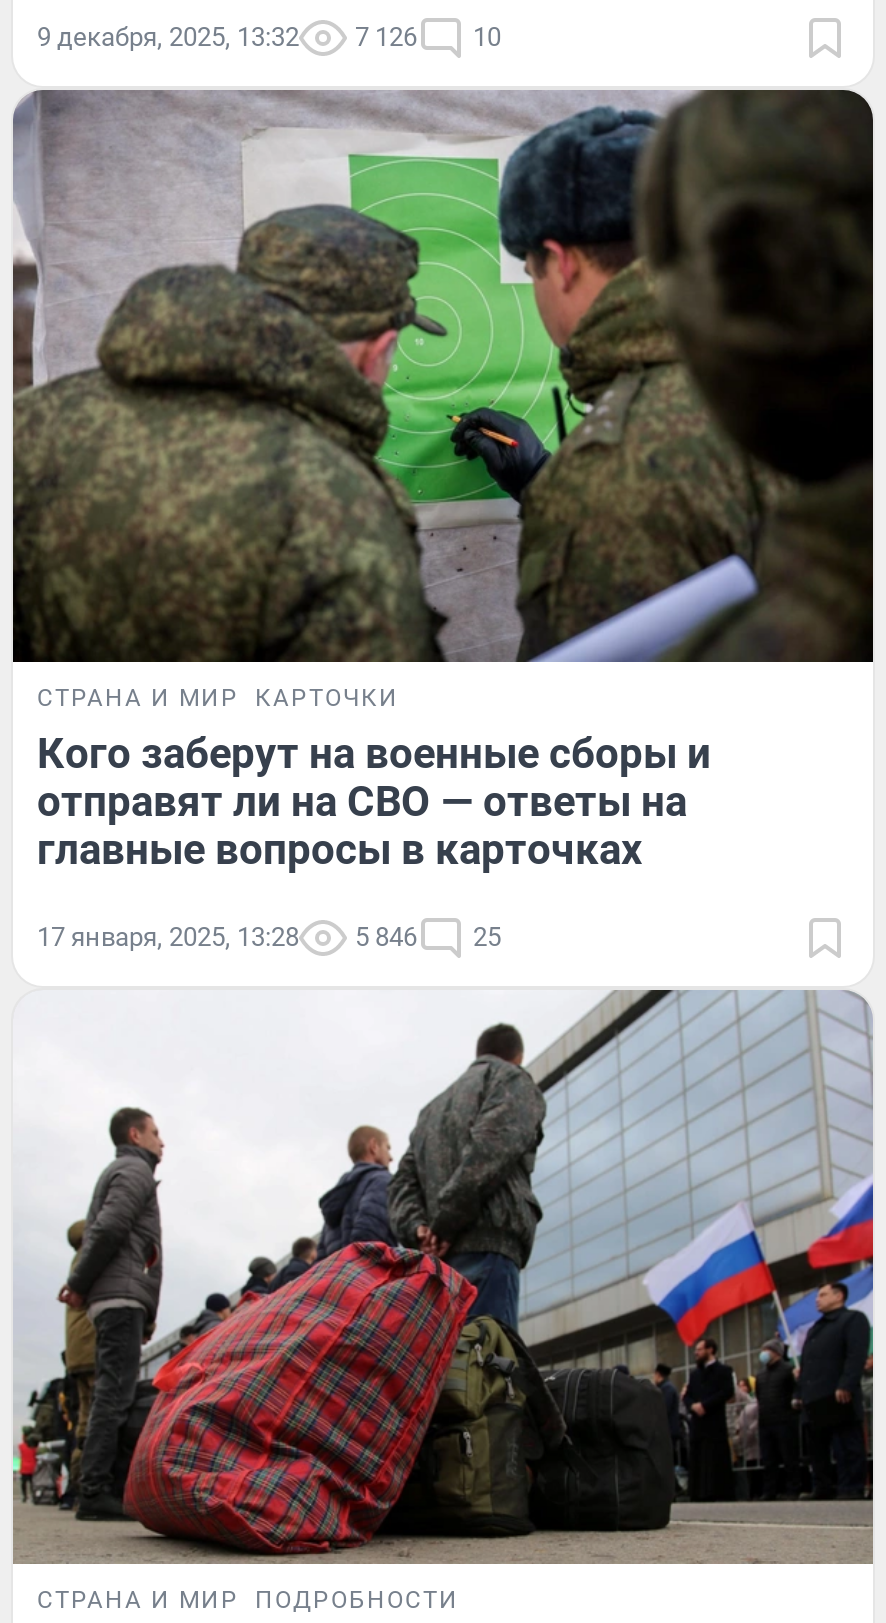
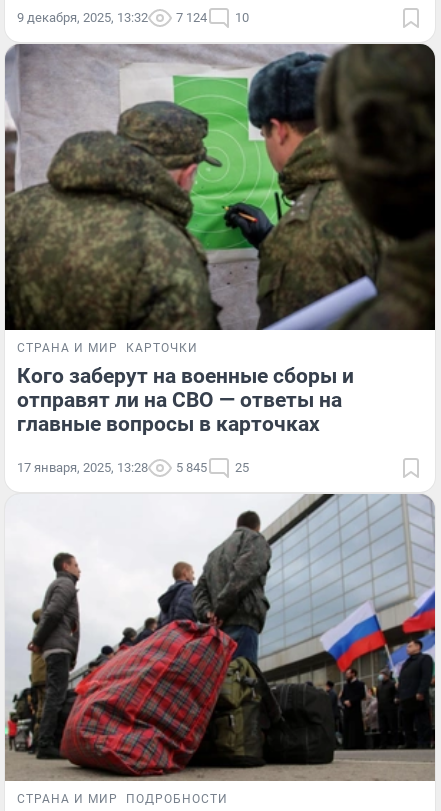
- 9 декабря, 2025, 13:32 7 126 10
+ 9 декабря, 2025, 13:32 7 124 10

- 17 января, 2025, 13:28 5 846 25
+ 17 января, 2025, 13:28 5 845 25
